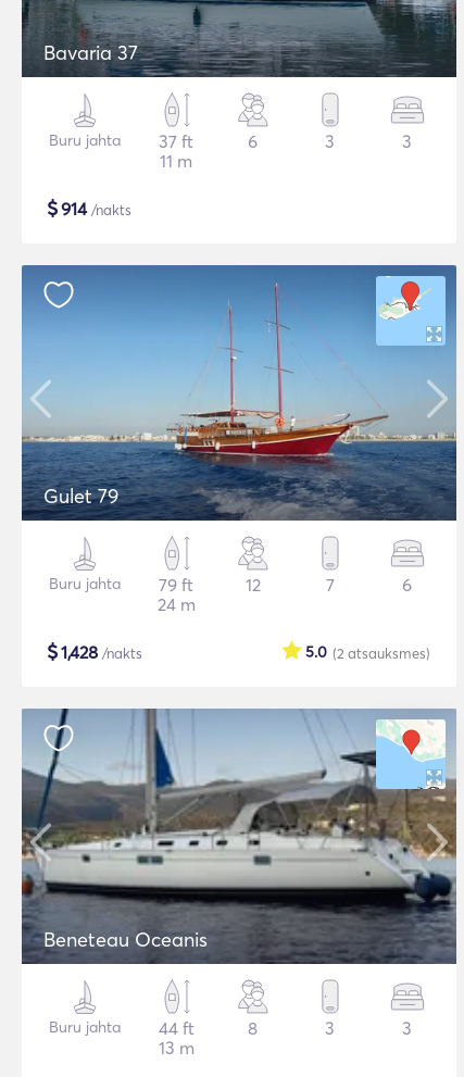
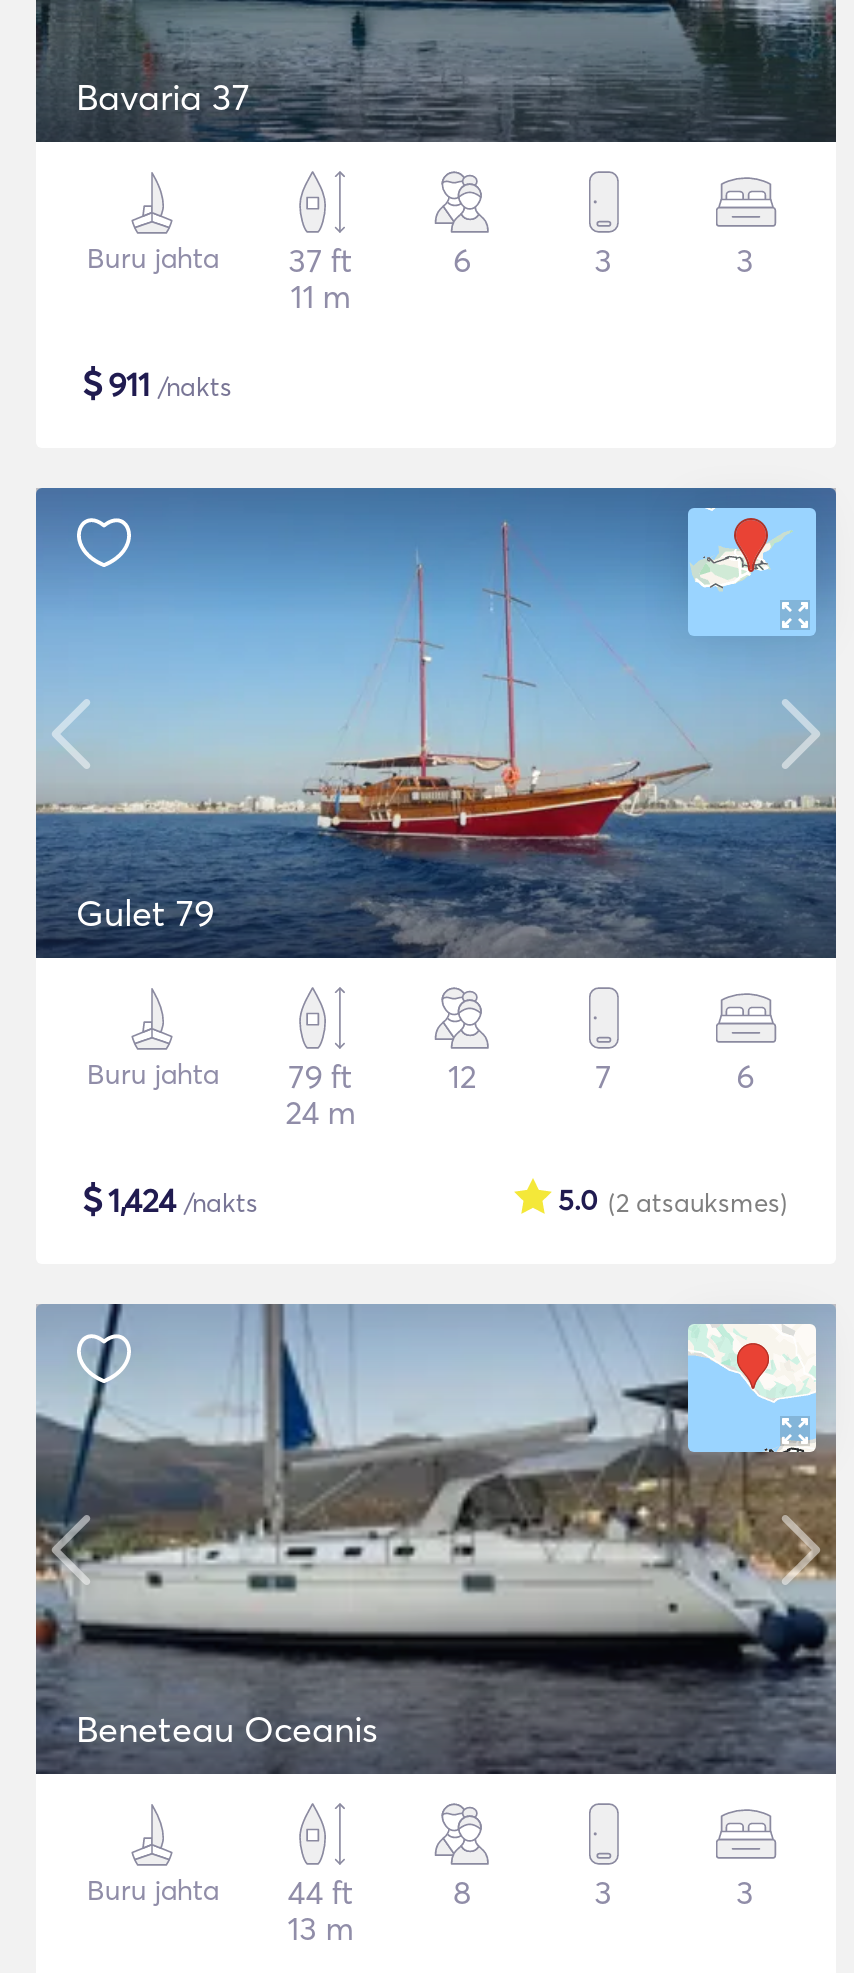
- $914 /nakts
+ $911 /nakts

- $1,428 /nakts
+ $1,424 /nakts
